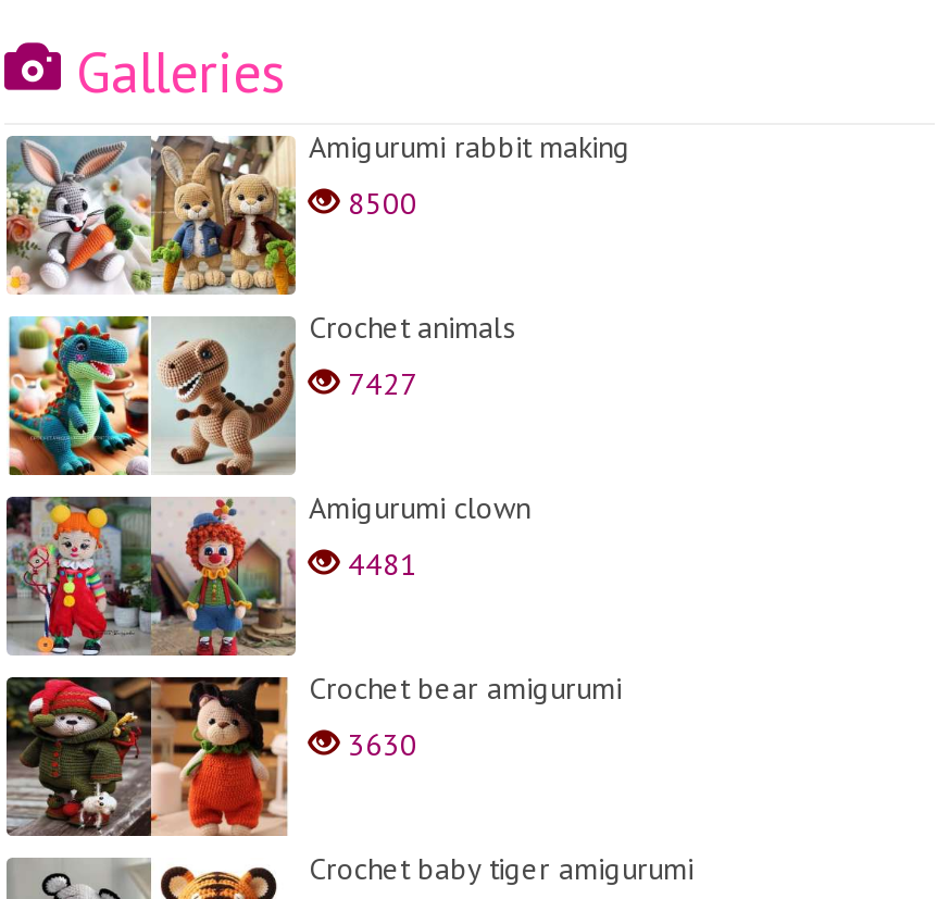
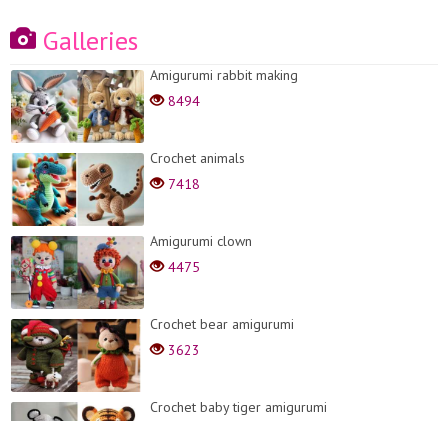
- 8500
+ 8494

- 7427
+ 7418

- 4481
+ 4475

- 3630
+ 3623
